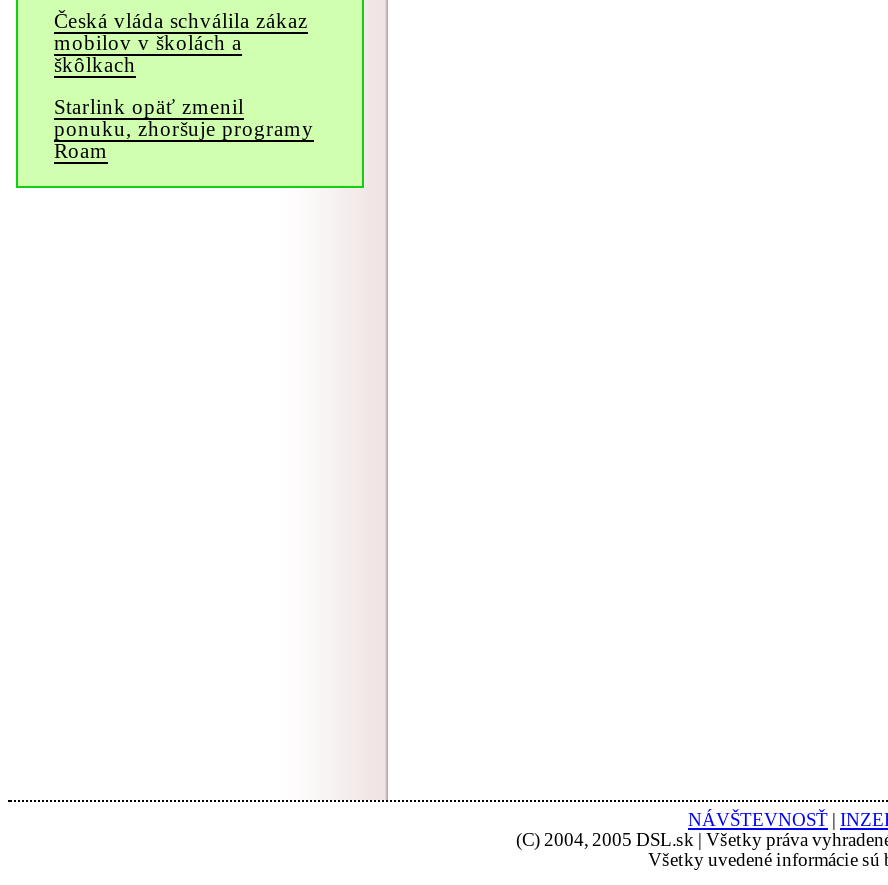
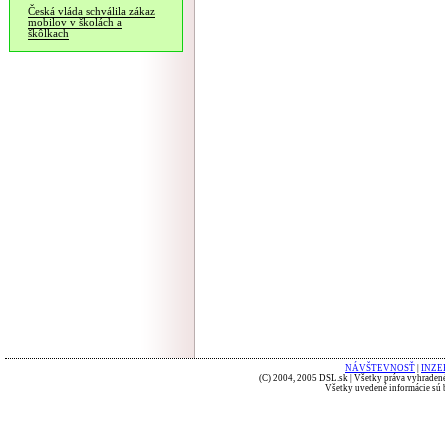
- Starlink opäť zmenil
- ponuku, zhoršuje programy
- Roam
